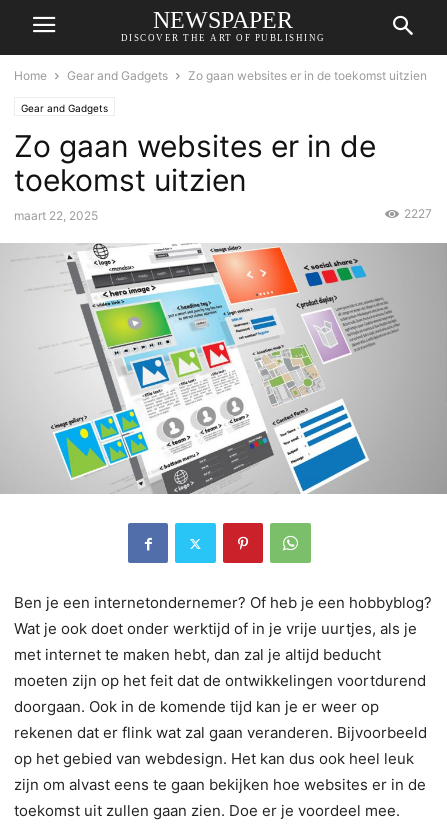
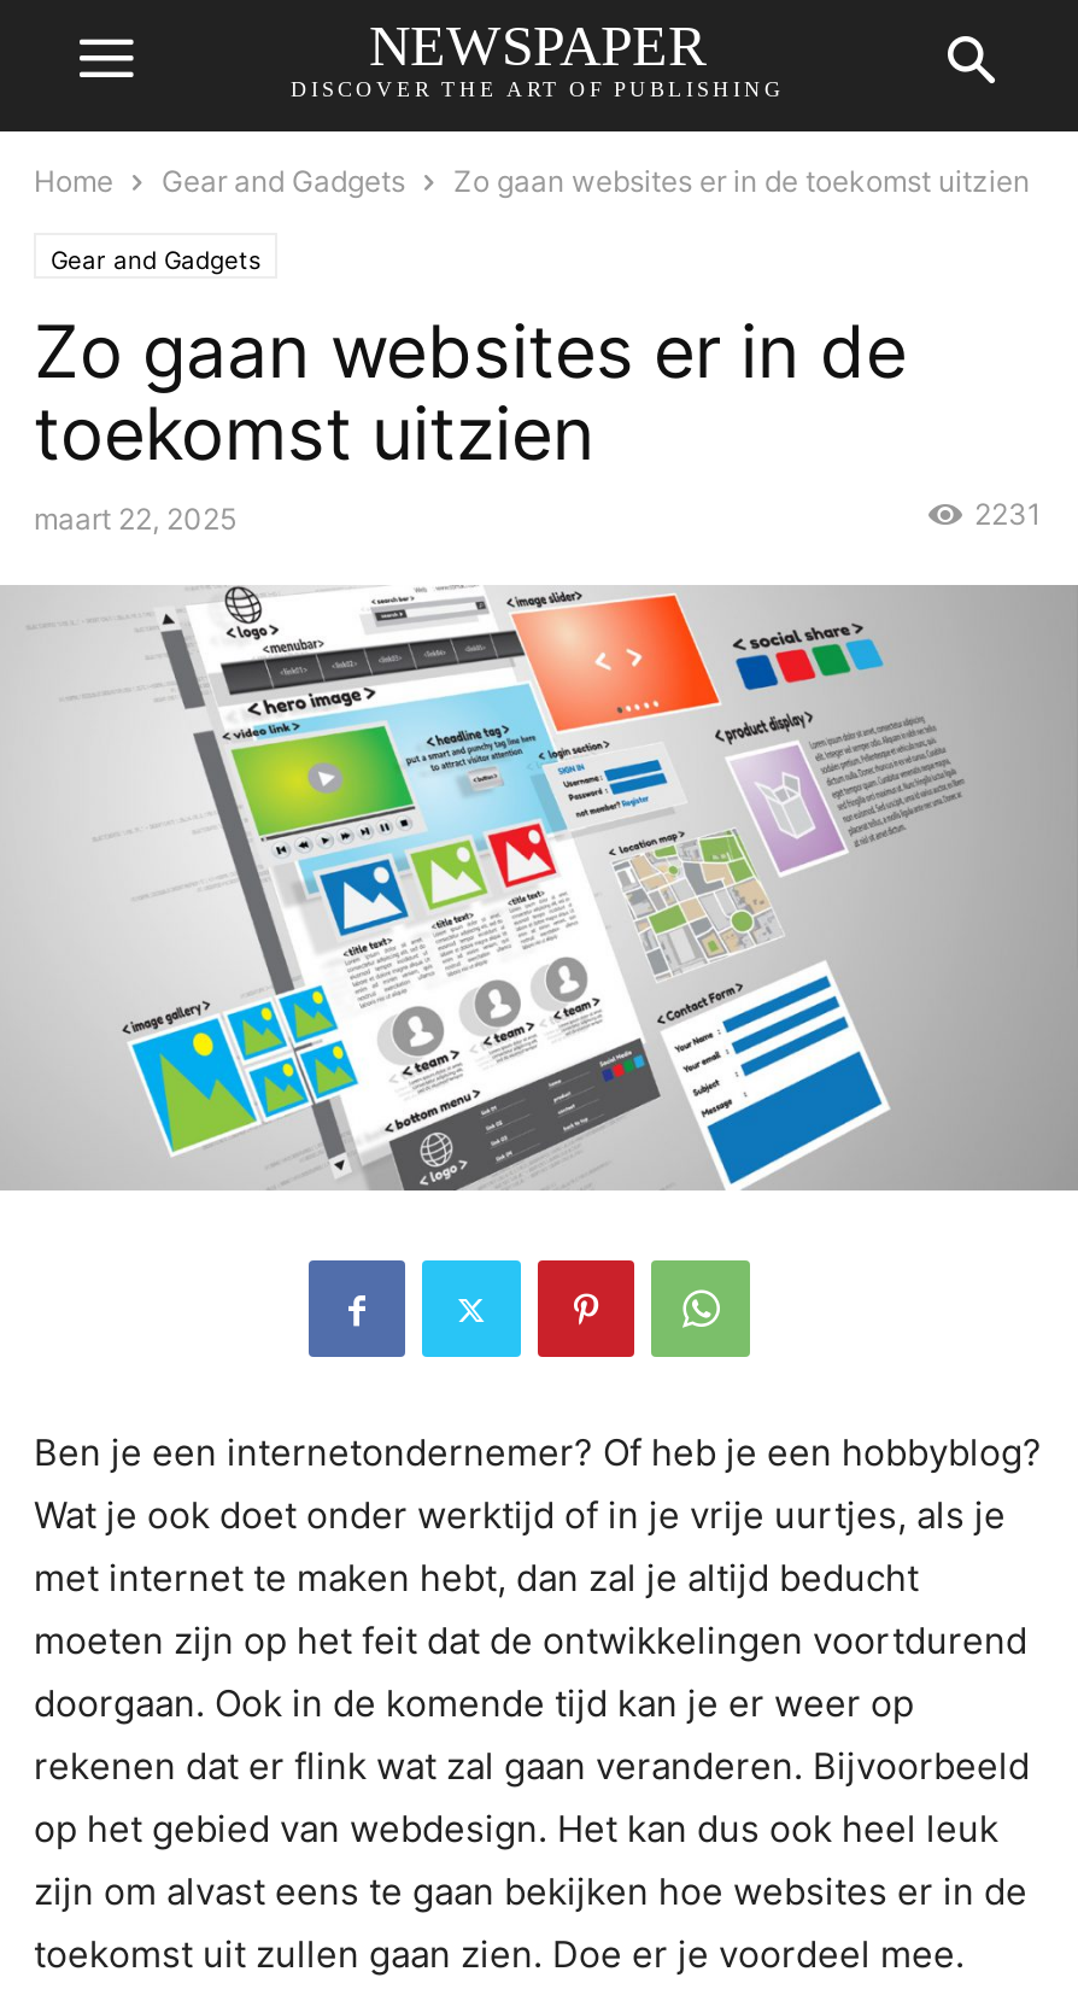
- 2227
+ 2231
